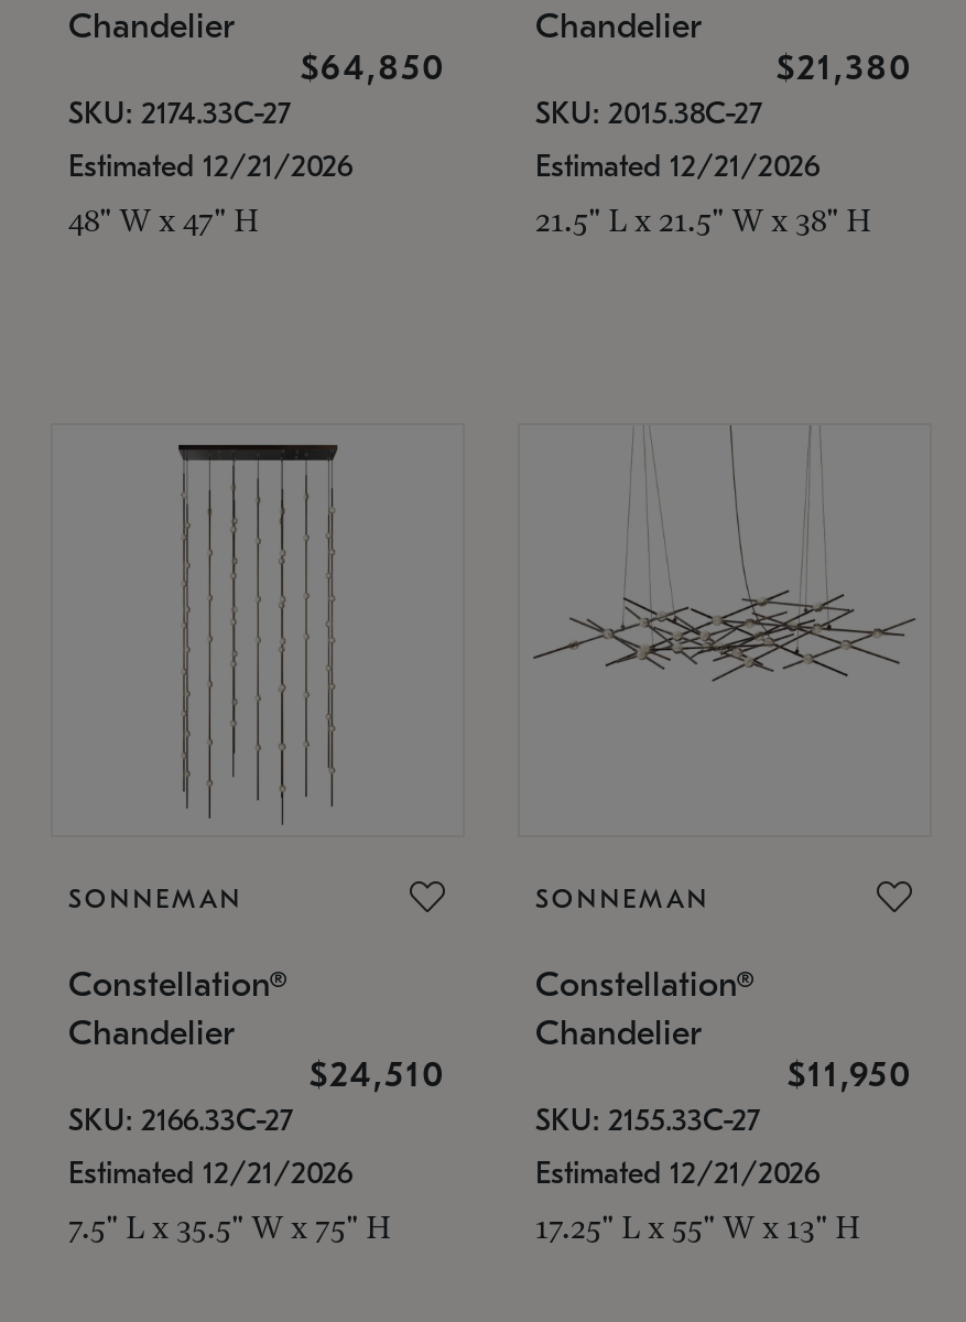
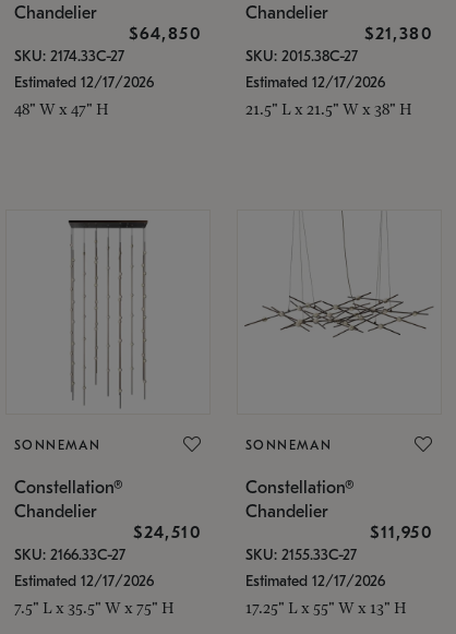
- Estimated 12/21/2026
+ Estimated 12/17/2026

- Estimated 12/21/2026
+ Estimated 12/17/2026

- Estimated 12/21/2026
+ Estimated 12/17/2026

- Estimated 12/21/2026
+ Estimated 12/17/2026
